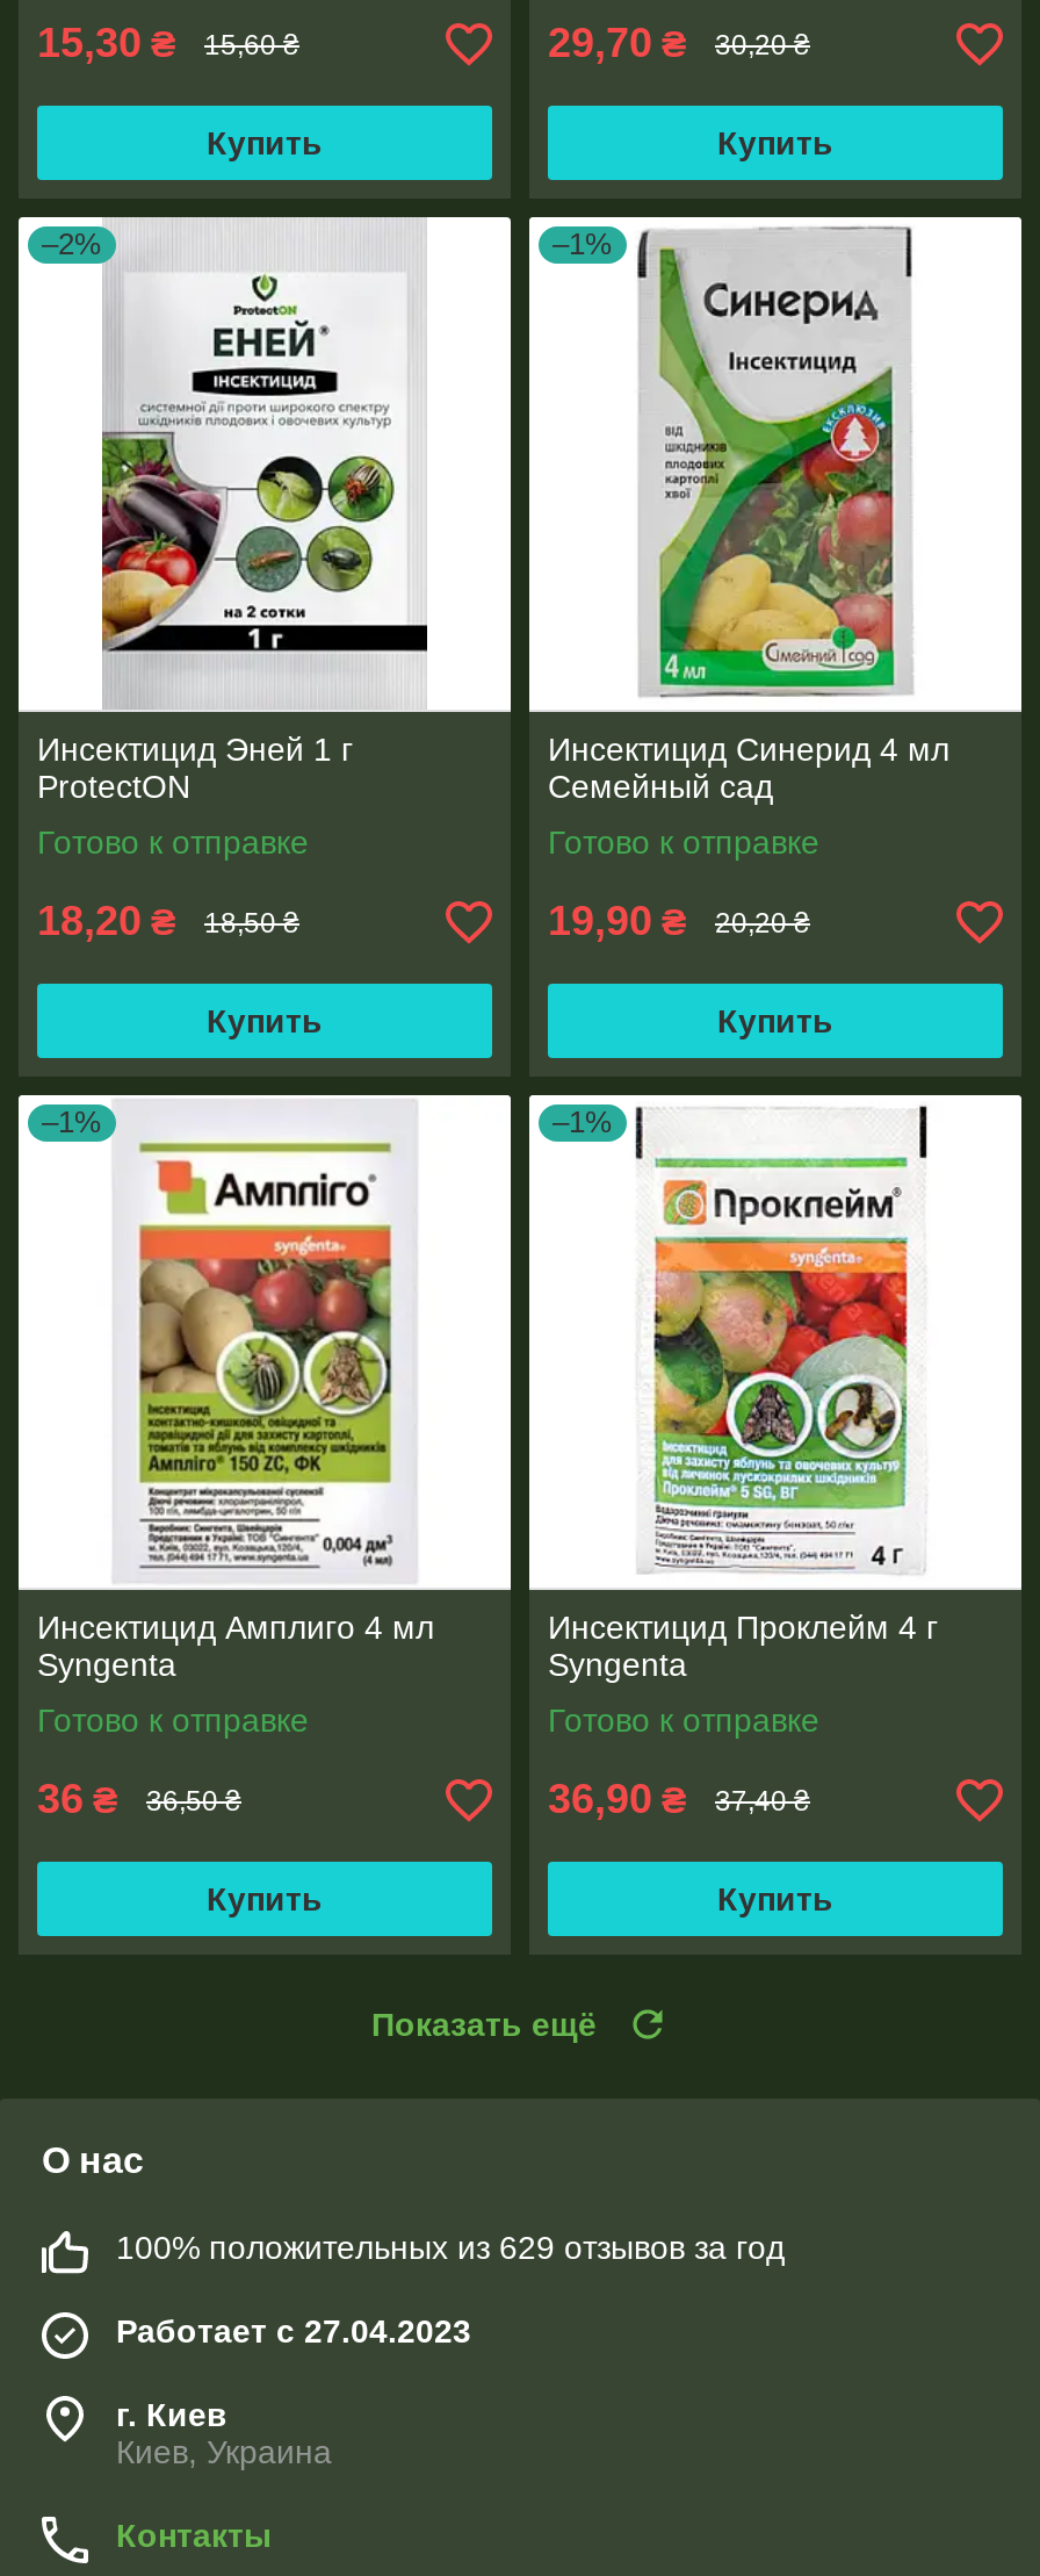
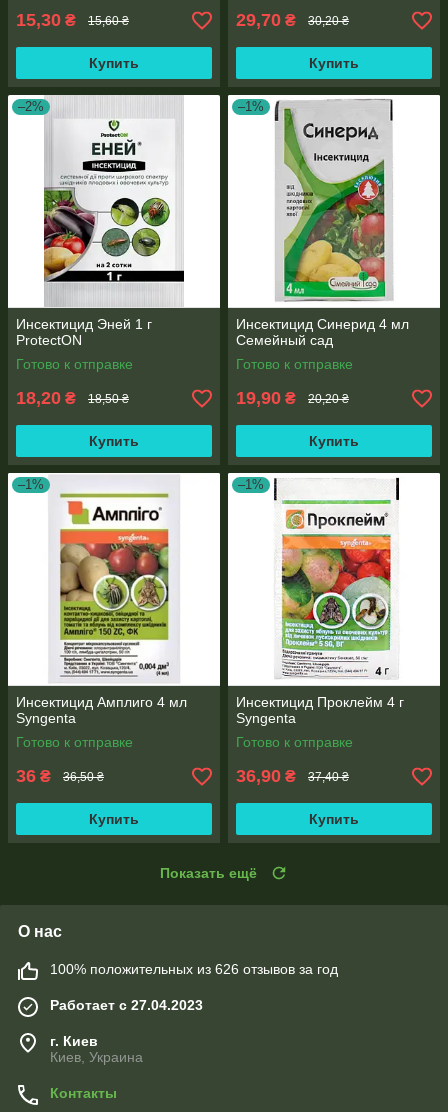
- 100% положительных из 629 отзывов за год
+ 100% положительных из 626 отзывов за год
